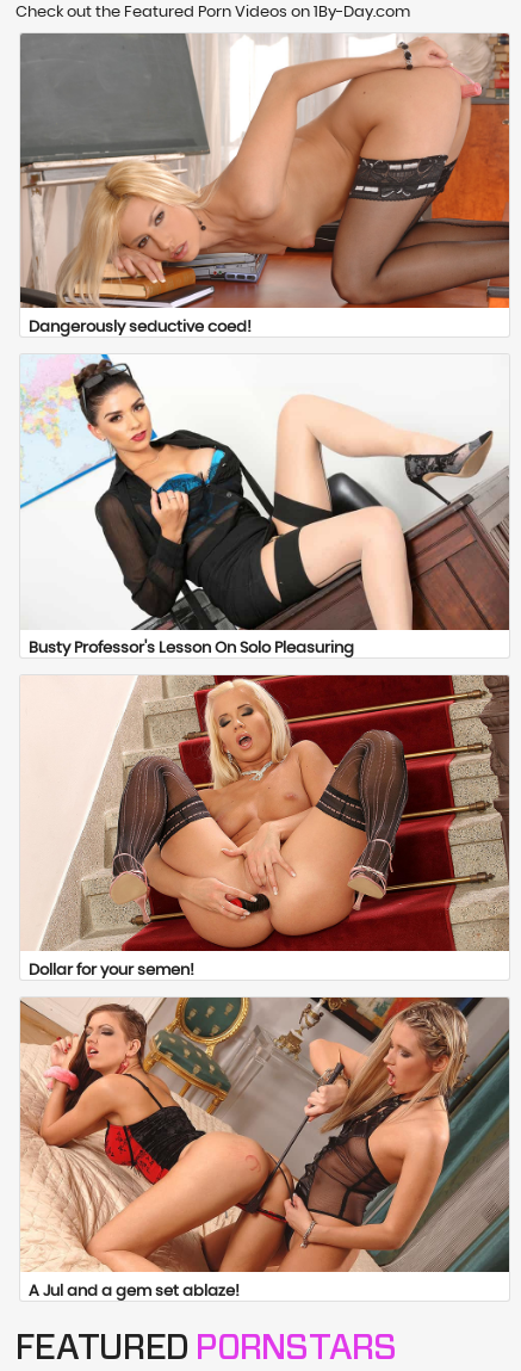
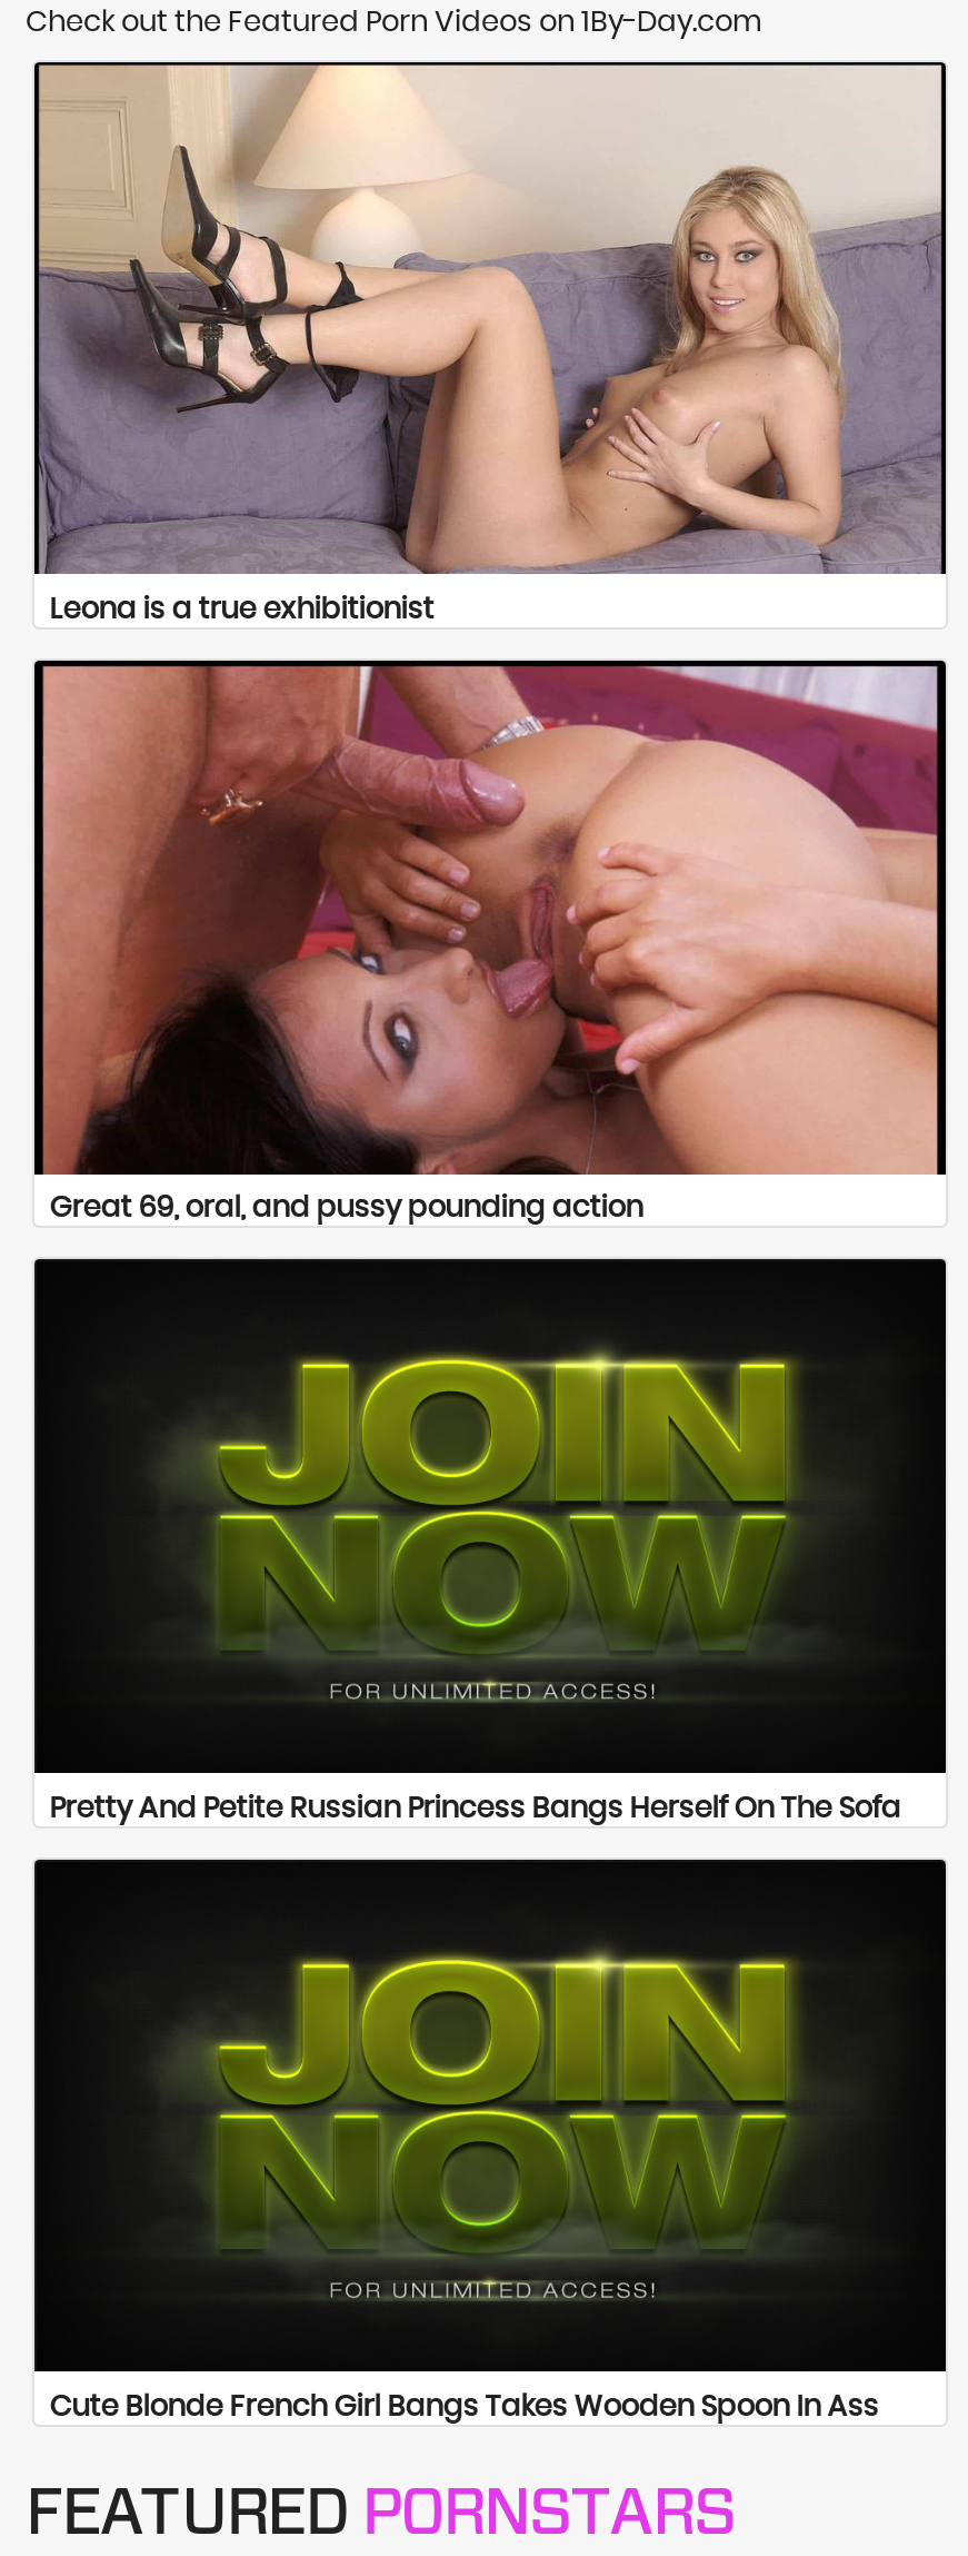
- [image]
- Dangerously seductive coed!
+ [image]
+ Leona is a true exhibitionist

- [image]
- Busty Professor's Lesson On Solo Pleasuring
+ [image]
+ Great 69, oral, and pussy pounding action

- [image]
- Dollar for your semen!
+ [image]
+ Pretty And Petite Russian Princess Bangs Herself On The Sofa

- [image]
- A Jul and a gem set ablaze!
+ [image]
+ Cute Blonde French Girl Bangs Takes Wooden Spoon In Ass
